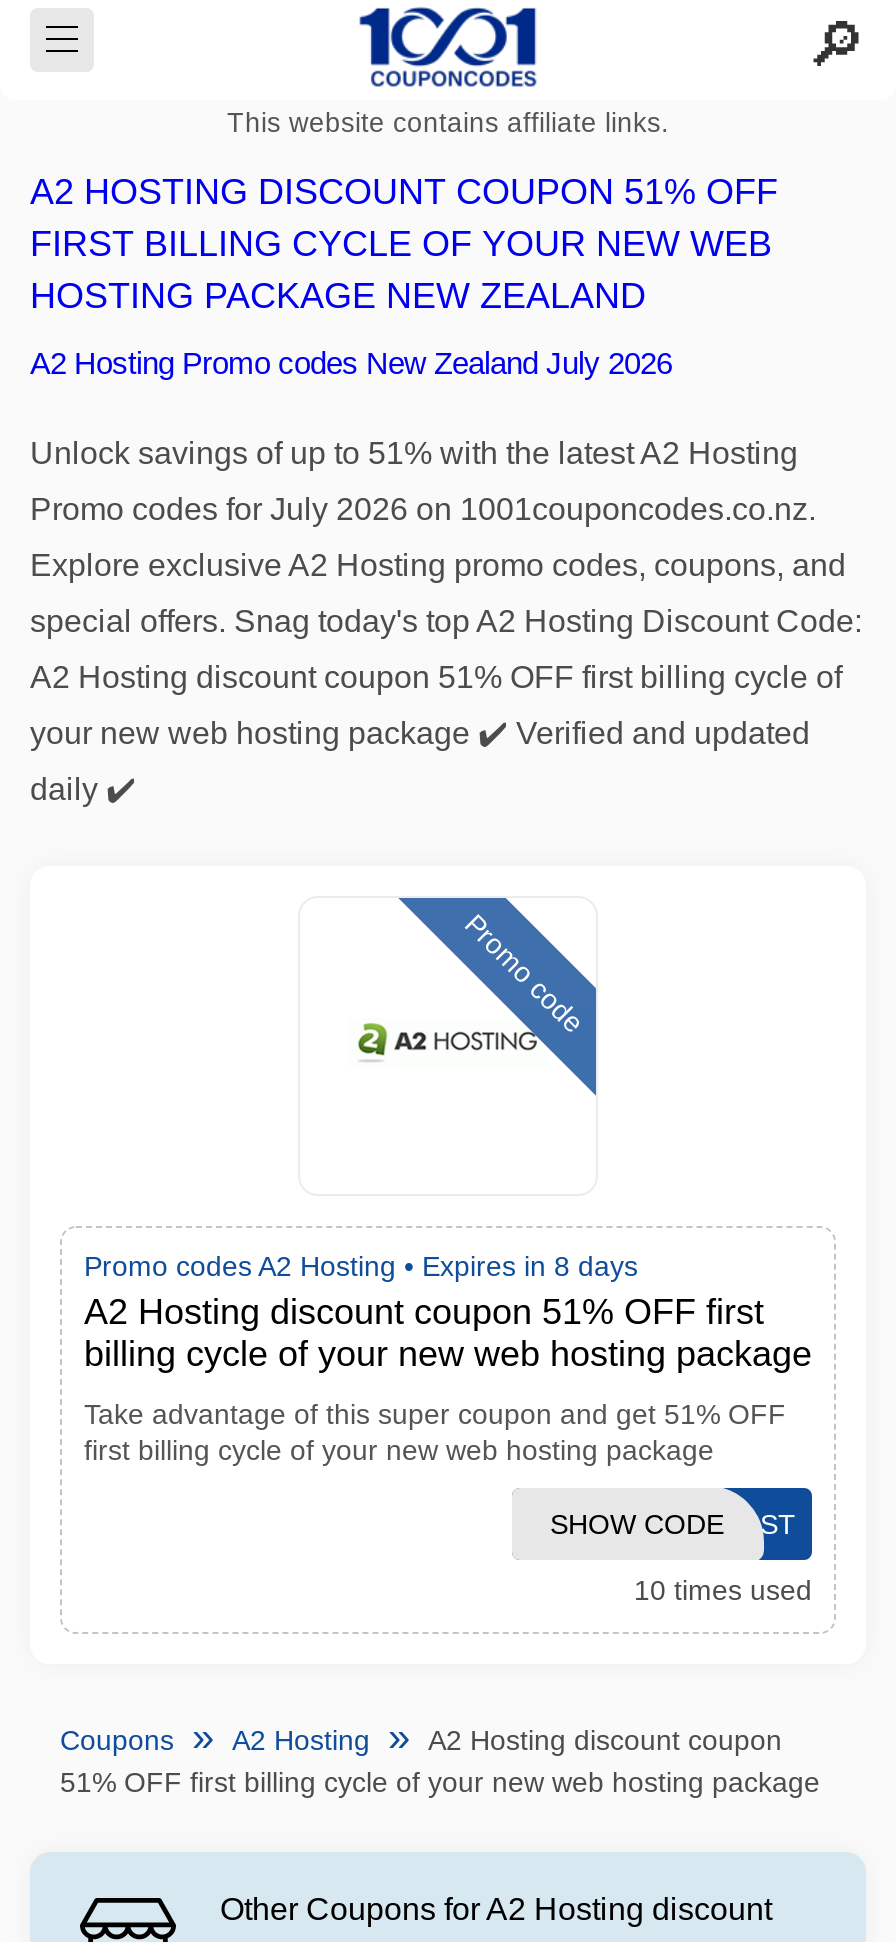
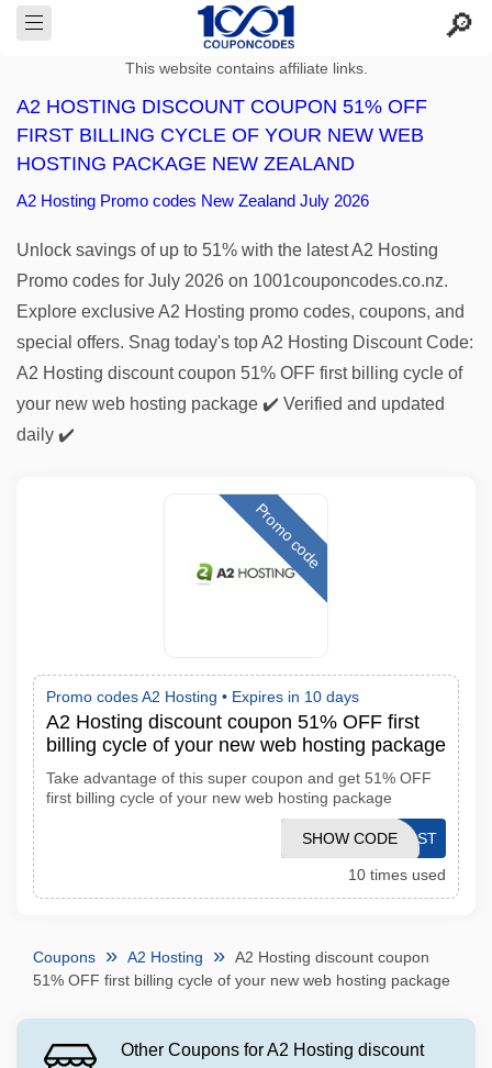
- Promo codes A2 Hosting • Expires in 8 days
+ Promo codes A2 Hosting • Expires in 10 days
